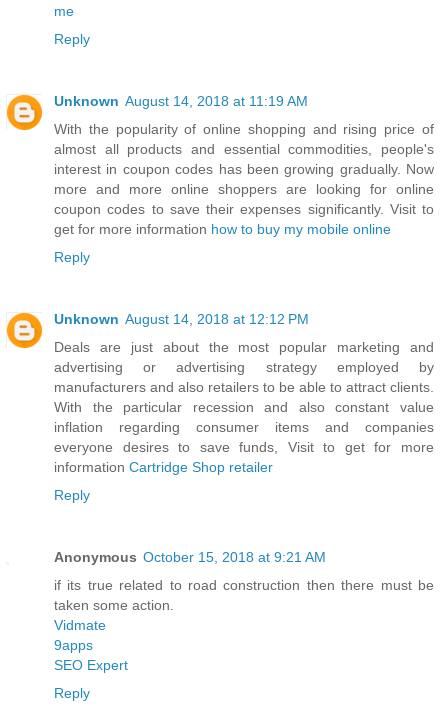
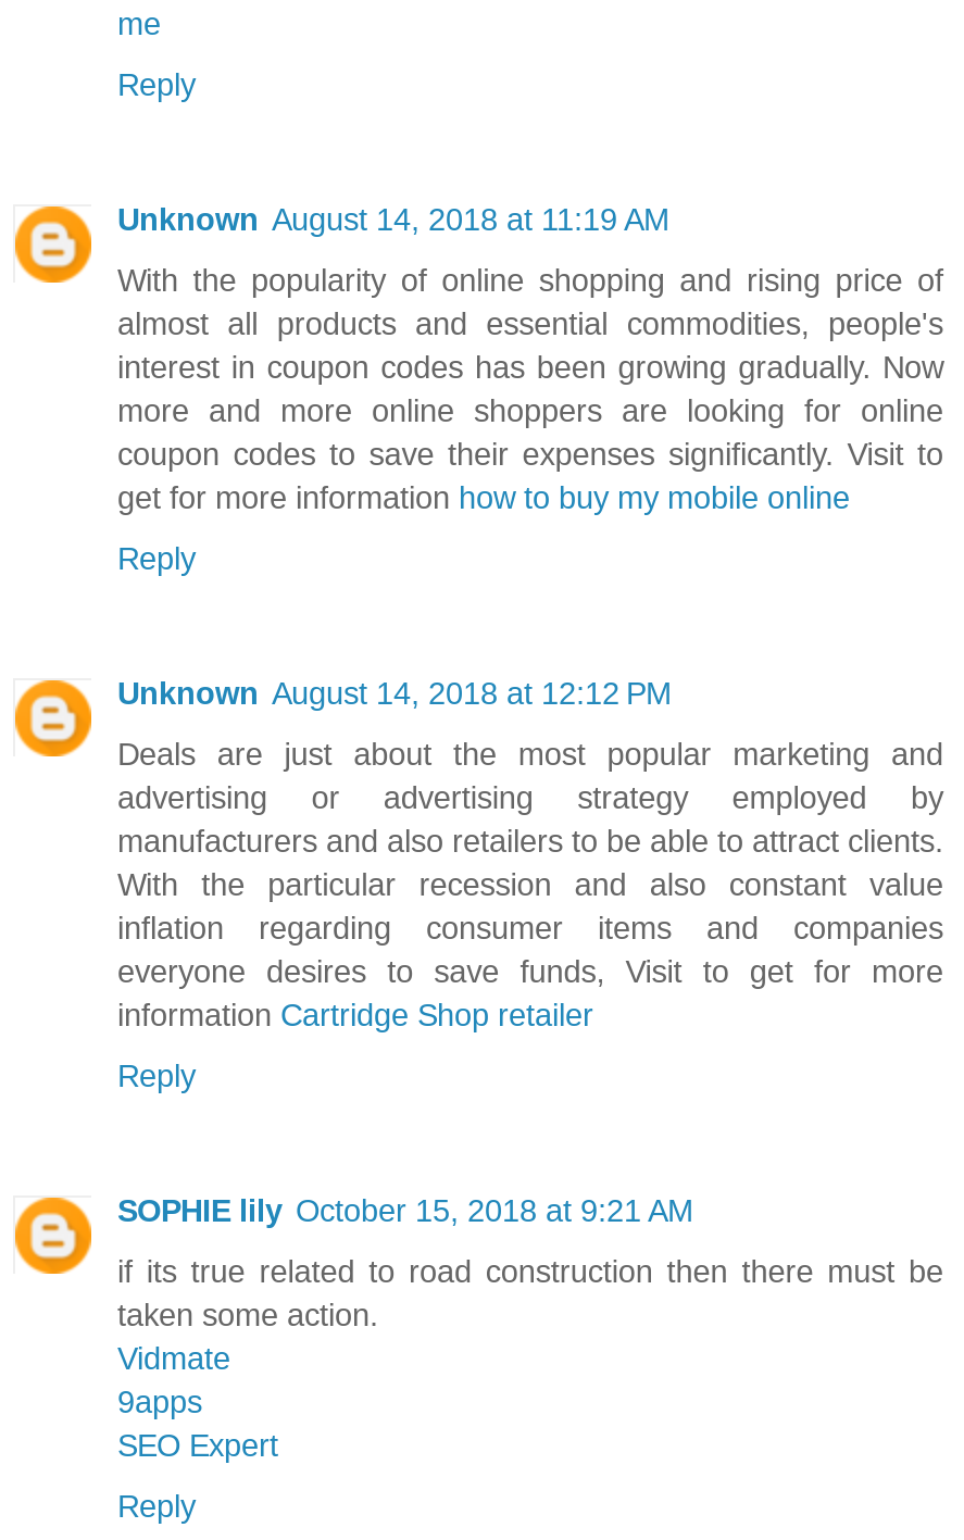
+ [image]

- Anonymous October 15, 2018 at 9:21 AM
+ SOPHIE lily October 15, 2018 at 9:21 AM
